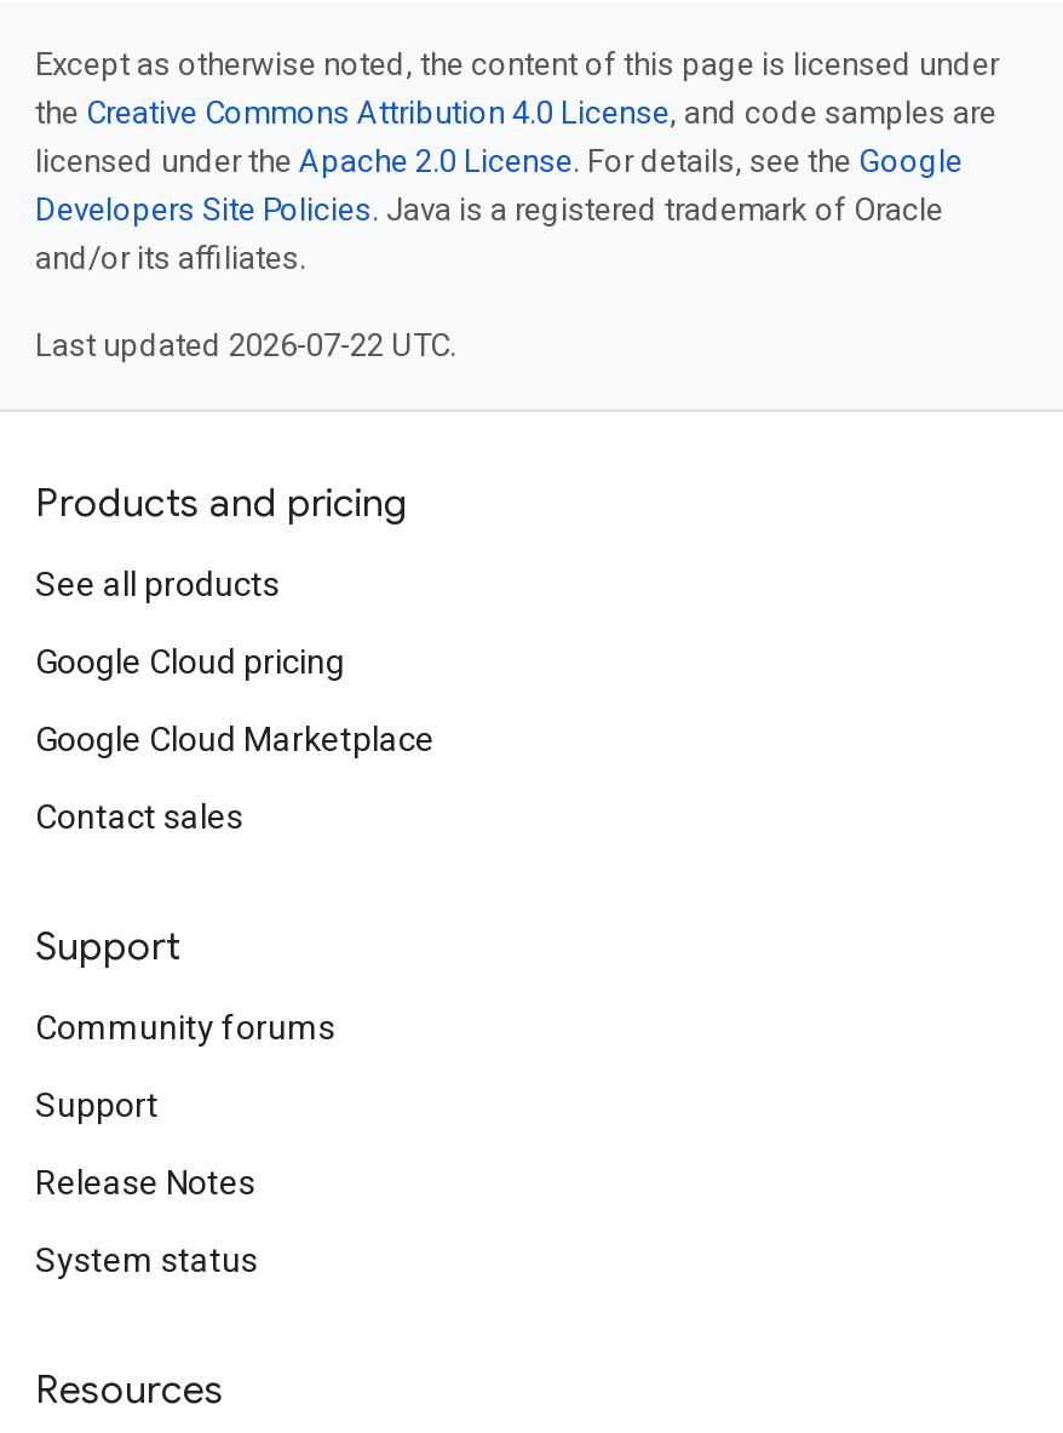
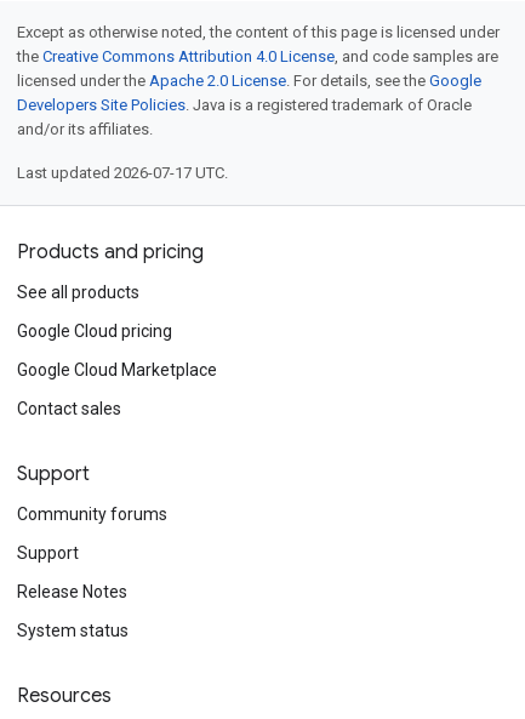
- Last updated 2026-07-22 UTC.
+ Last updated 2026-07-17 UTC.
